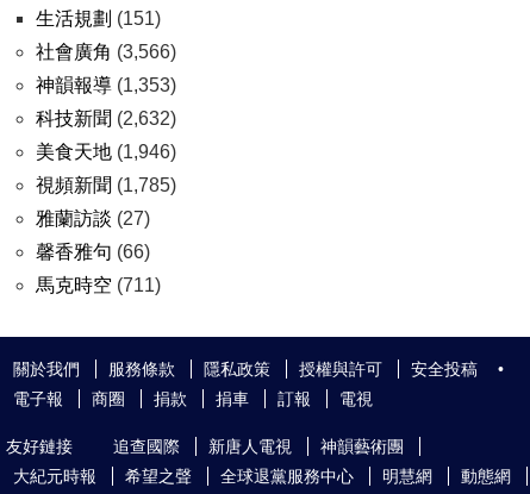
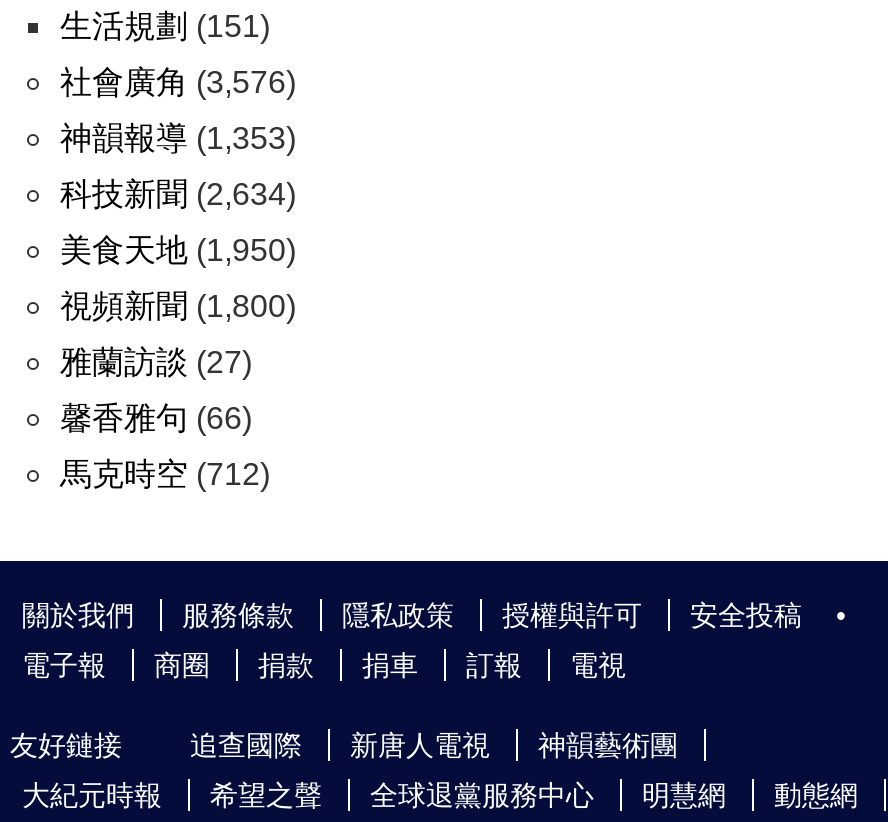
- 社會廣角(3,566)
+ 社會廣角(3,576)

- 科技新聞(2,632)
+ 科技新聞(2,634)

- 美食天地(1,946)
+ 美食天地(1,950)

- 視頻新聞(1,785)
+ 視頻新聞(1,800)

- 馬克時空(711)
+ 馬克時空(712)
